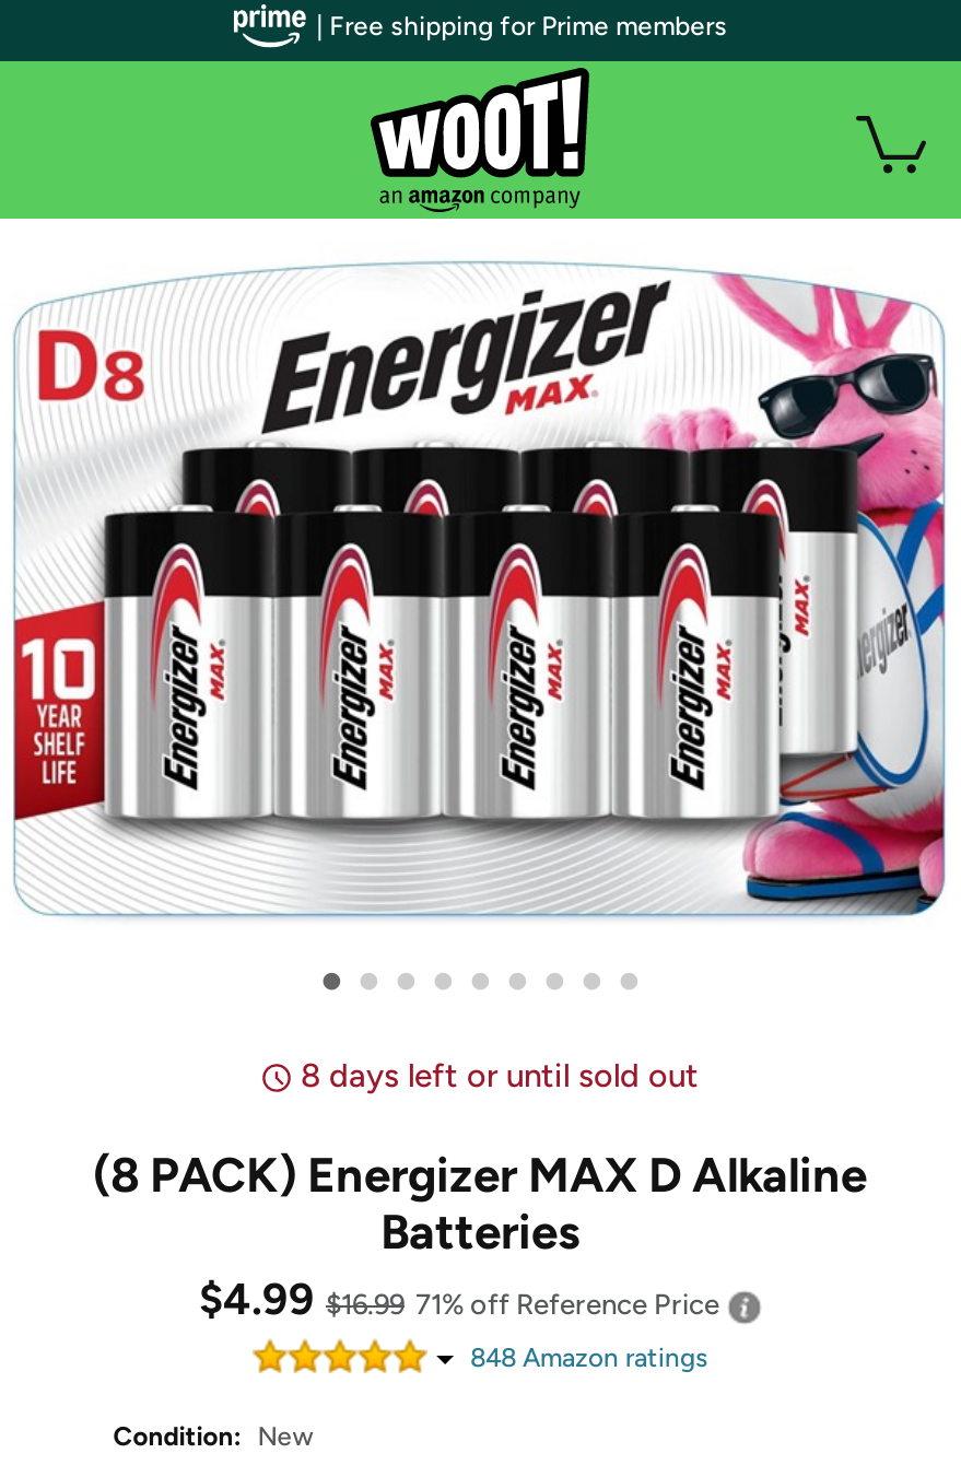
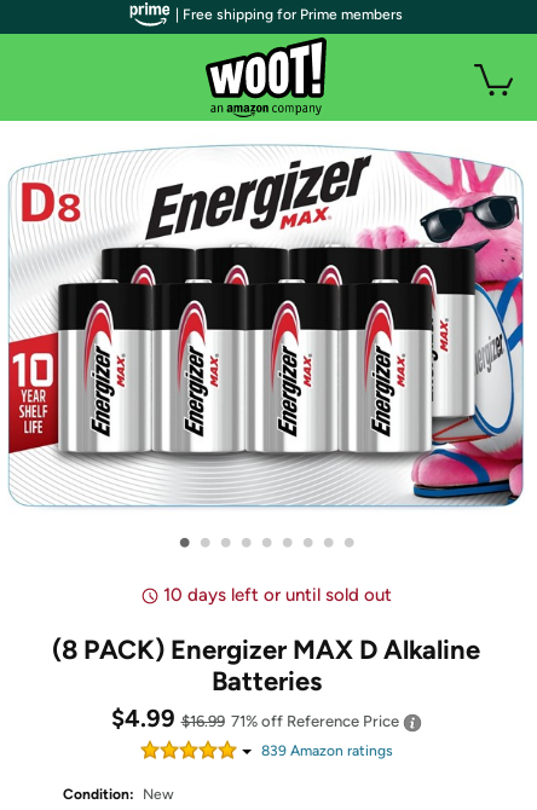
- 8 days left or until sold out
+ 10 days left or until sold out

- 848 Amazon ratings
+ 839 Amazon ratings
